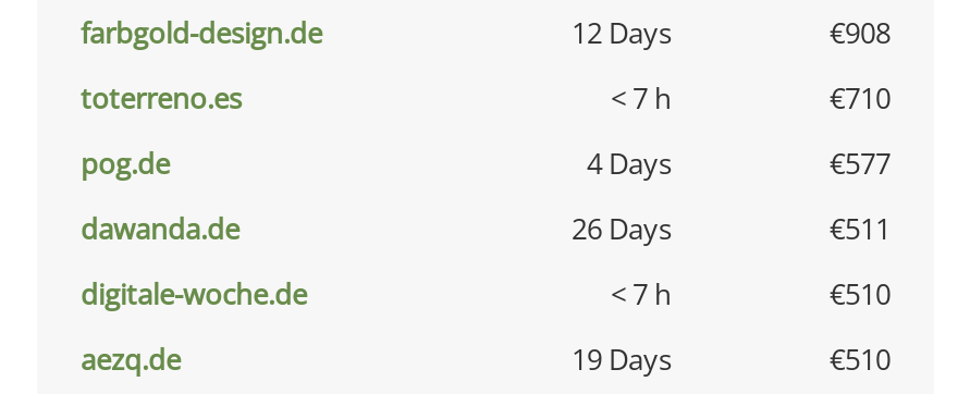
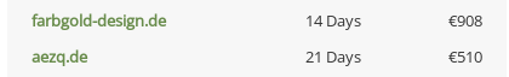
- 12 Days
+ 14 Days

- toterreno.es
- < 7 h
- €710
- pog.de
- 4 Days
- €577
- dawanda.de
- 26 Days
- €511
- digitale-woche.de
- < 7 h
- €510

- 19 Days
+ 21 Days
